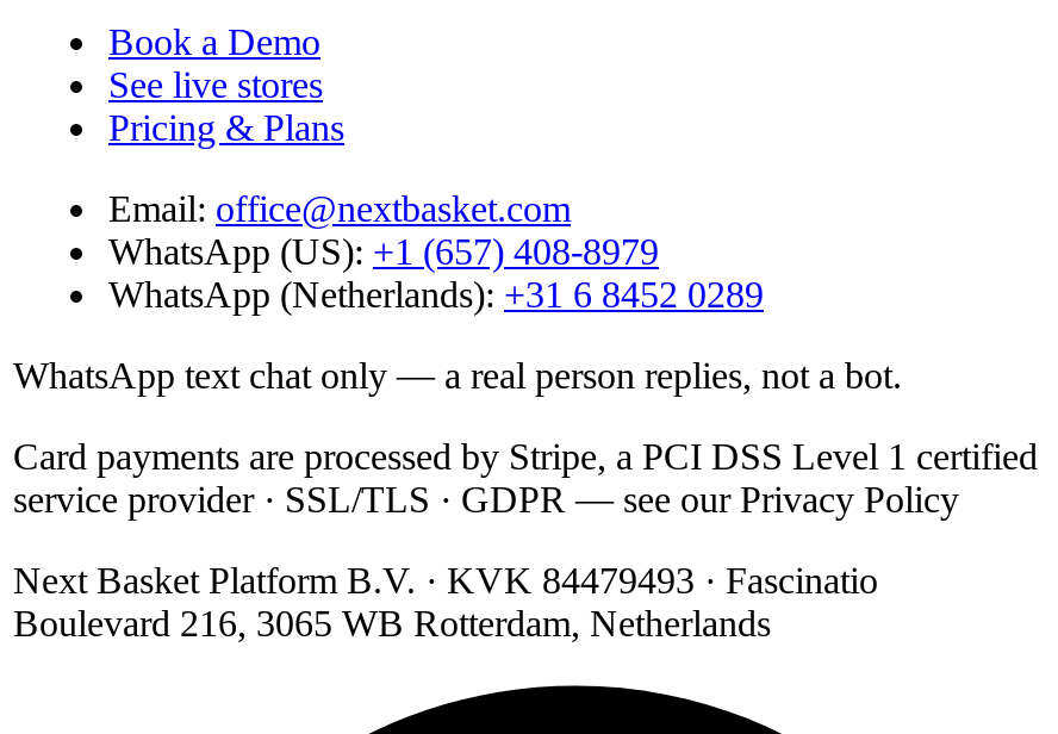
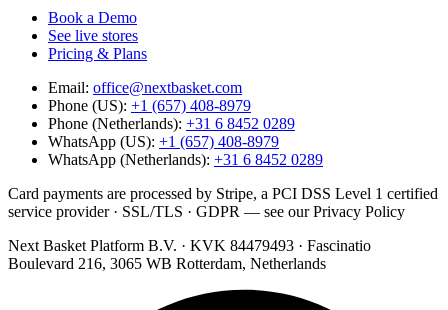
+ Phone (US): +1 (657) 408-8979
+ Phone (Netherlands): +31 6 8452 0289

moved down: WhatsApp (US): +1 (657) 408-8979 | WhatsApp (Netherlands): +31 6 8452 0289

- WhatsApp text chat only — a real person replies, not a bot.
